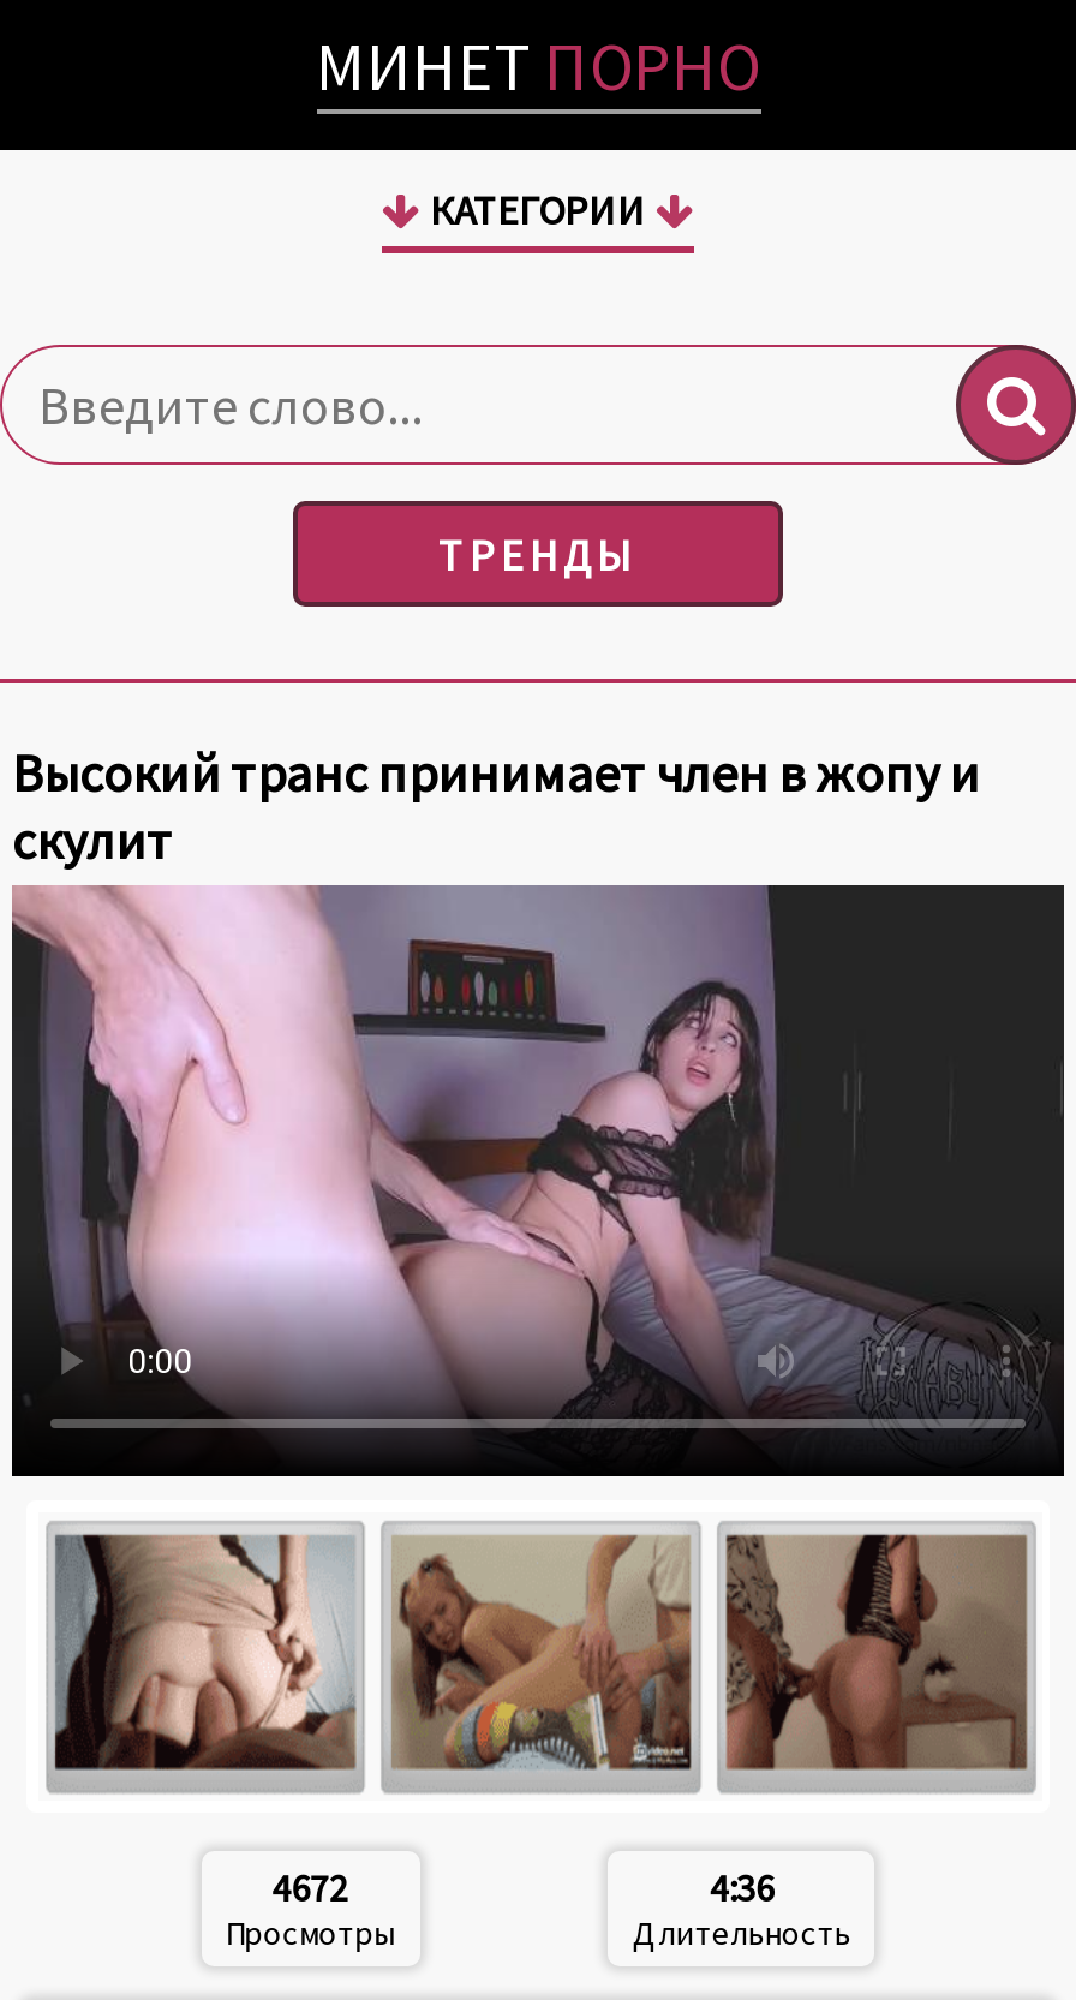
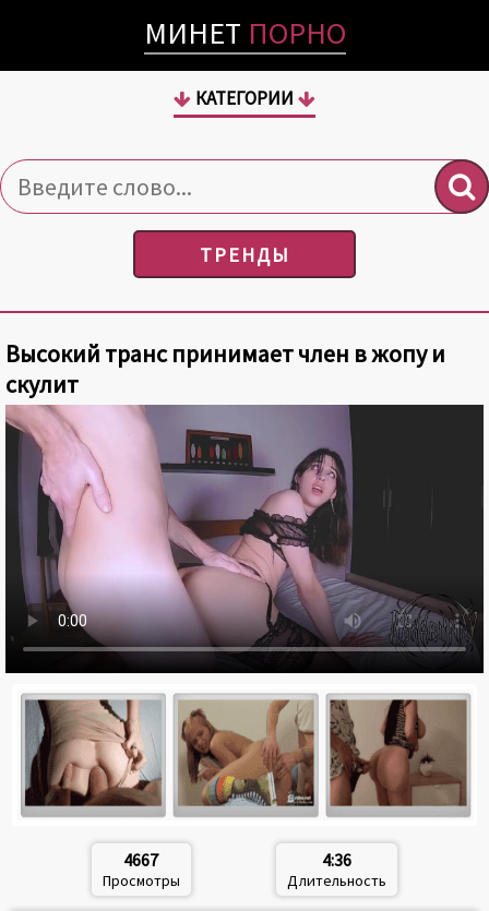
- 4672
+ 4667
